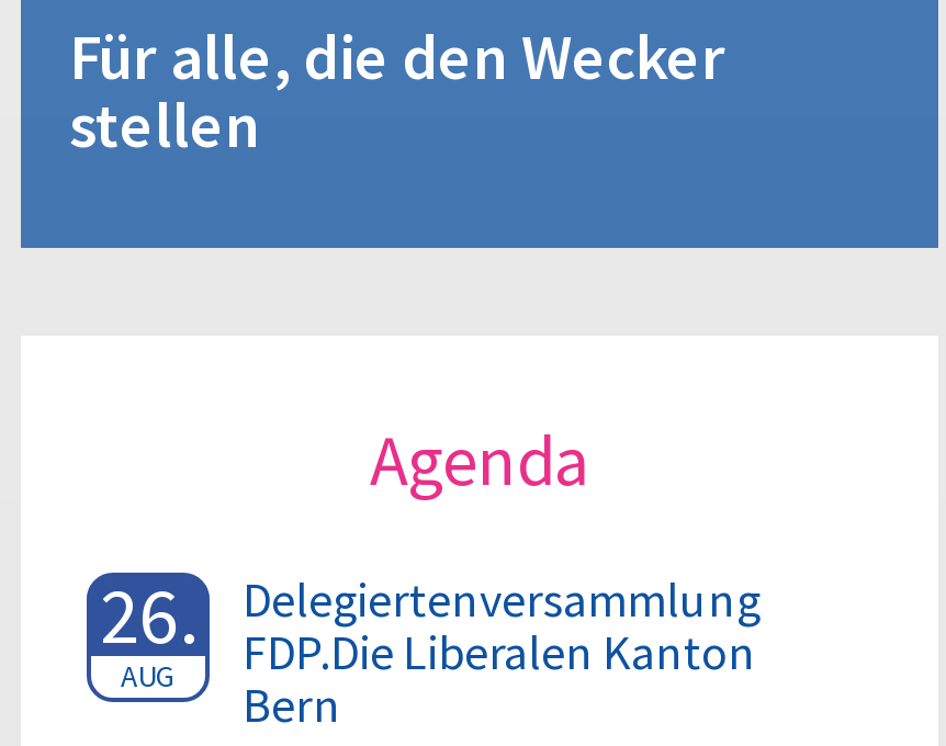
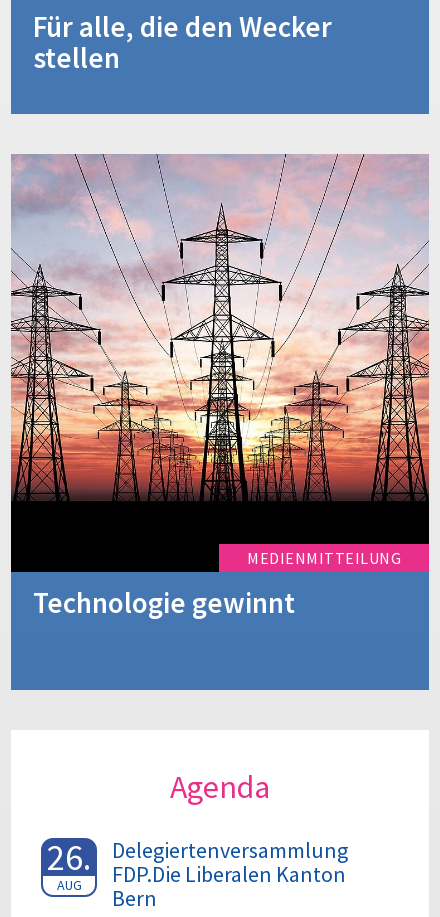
+ [image]
+ MEDIENMITTEILUNG
+ Technologie gewinnt
